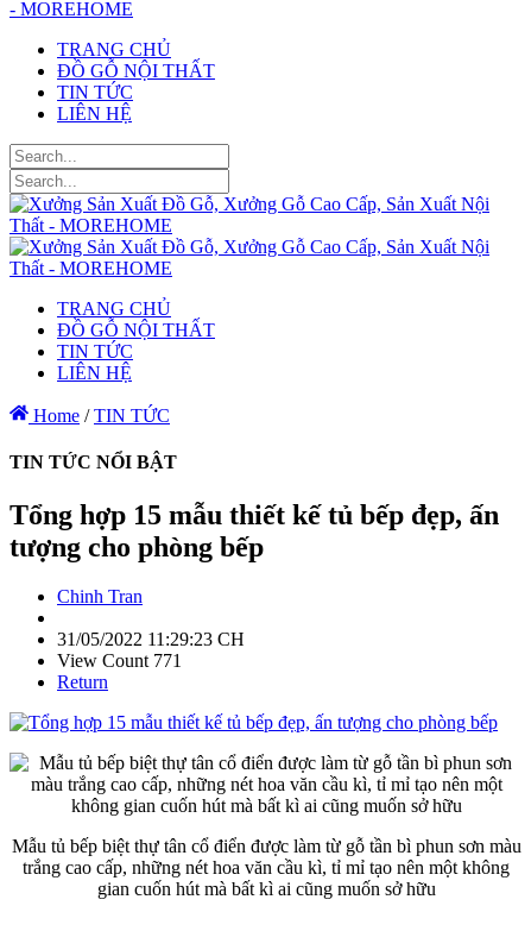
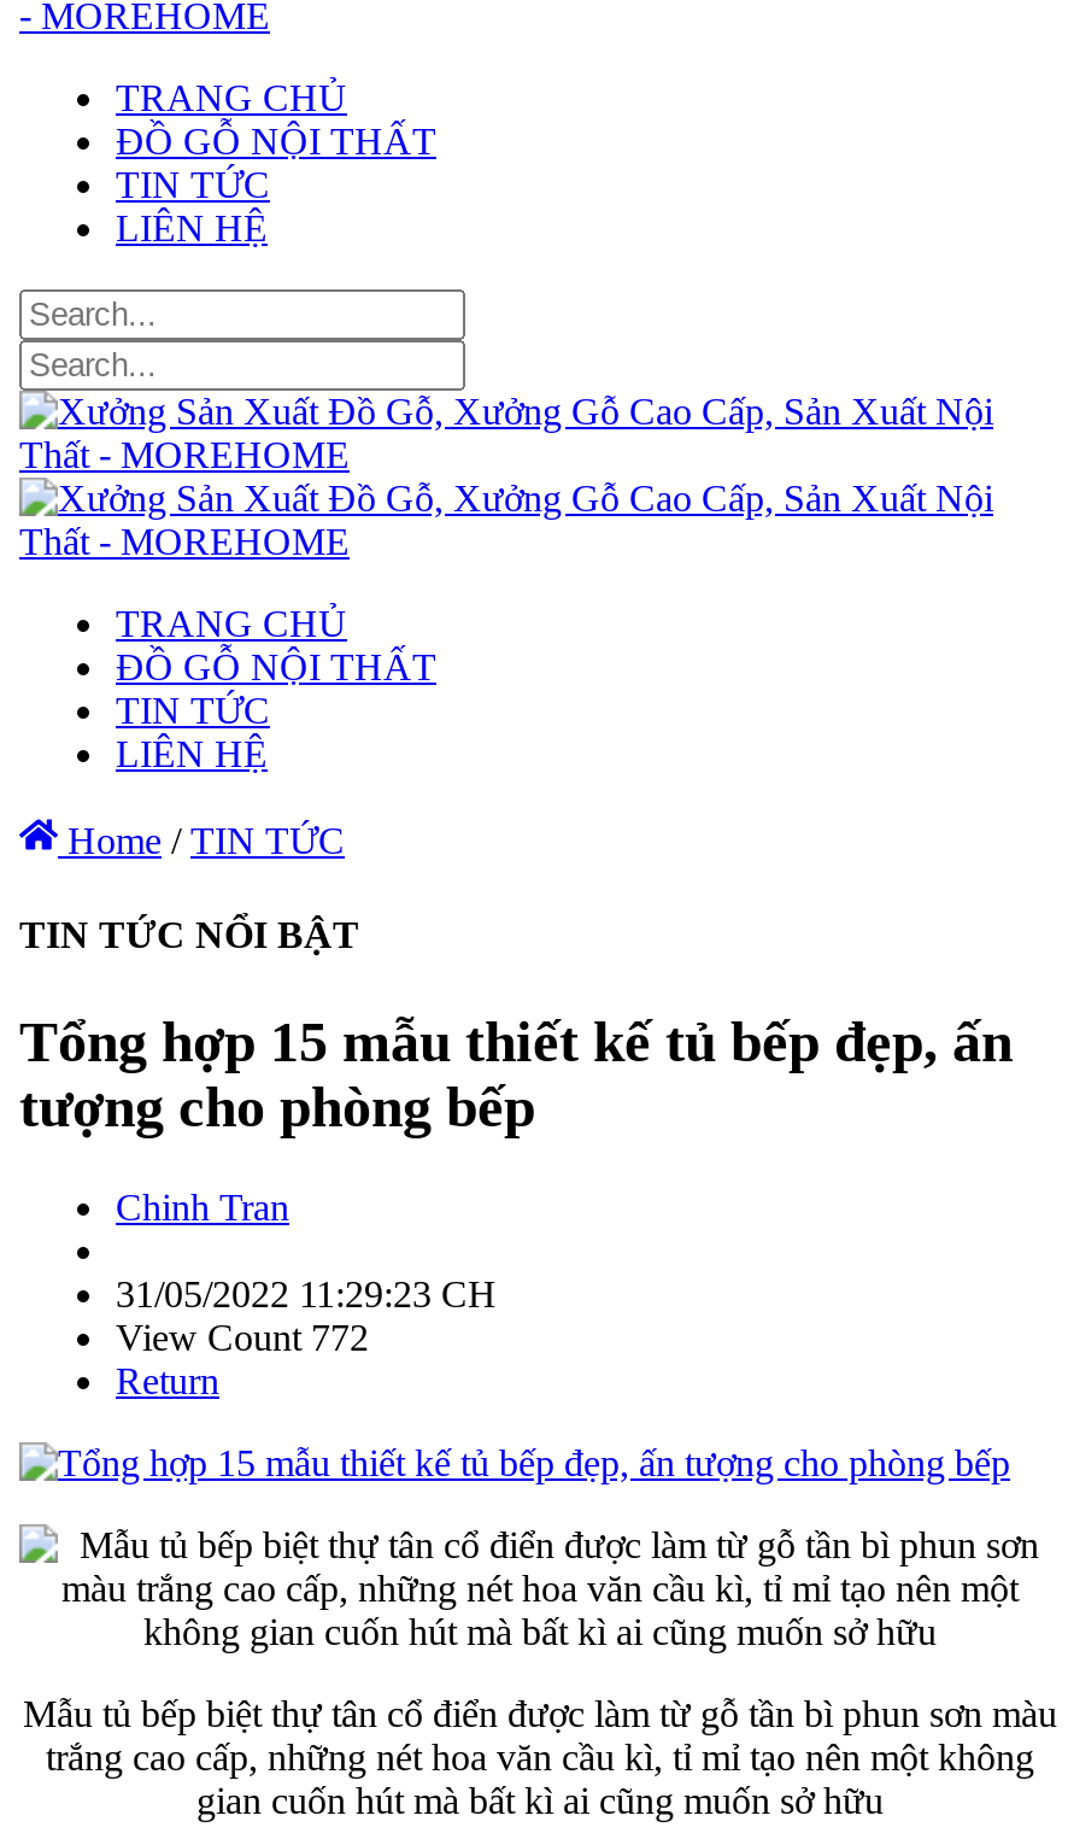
- View Count 771
+ View Count 772
